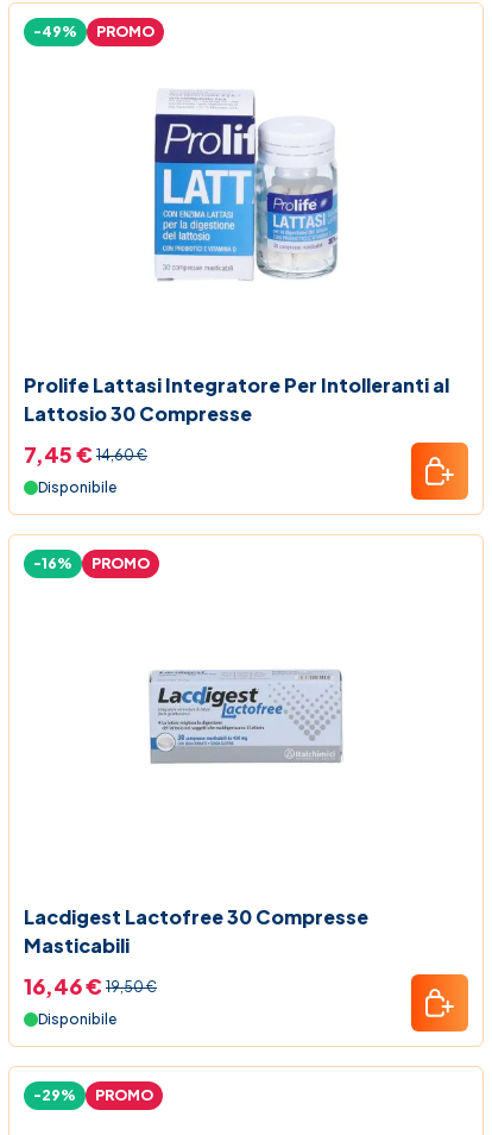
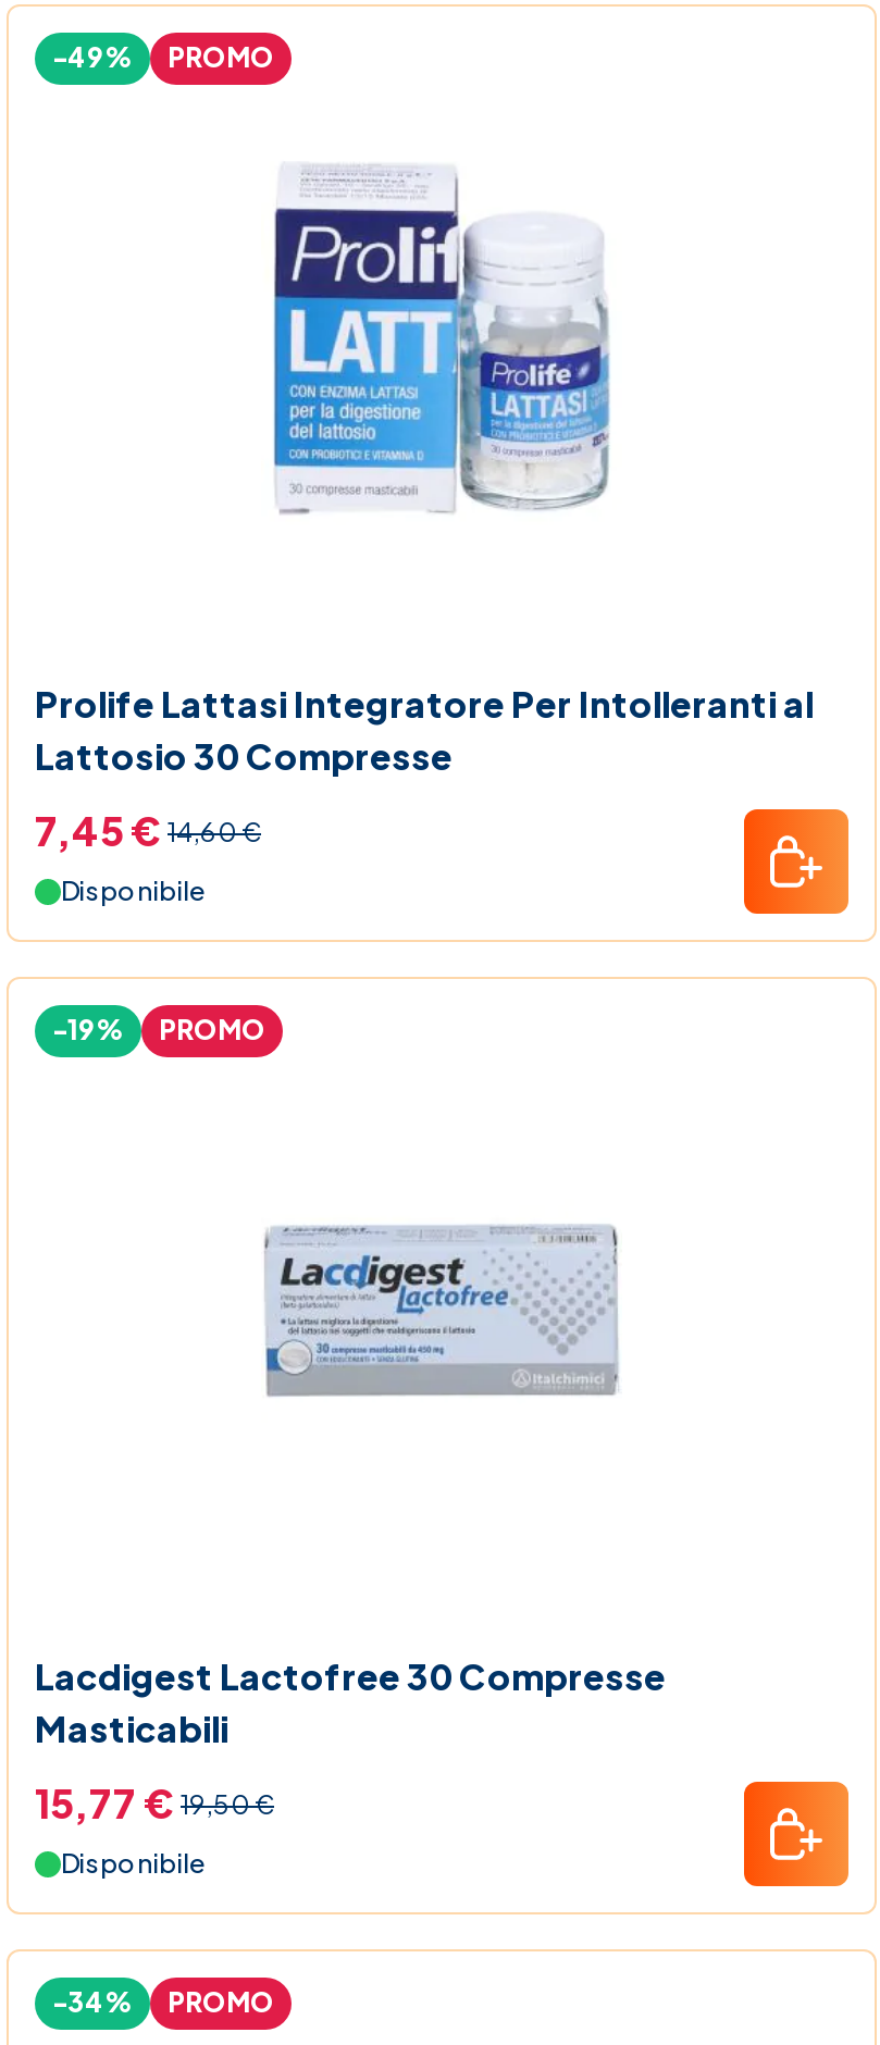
- -16% PROMO
+ -19% PROMO

- 16,46 € 19,50 €
+ 15,77 € 19,50 €

- -29% PROMO
+ -34% PROMO
